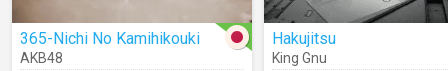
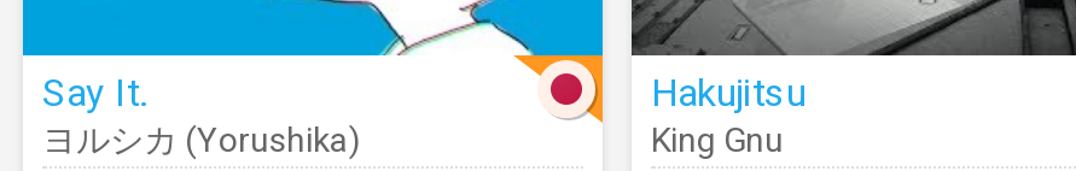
- 365-Nichi No Kamihikouki
- AKB48
+ Say It.
+ ヨルシカ (Yorushika)
